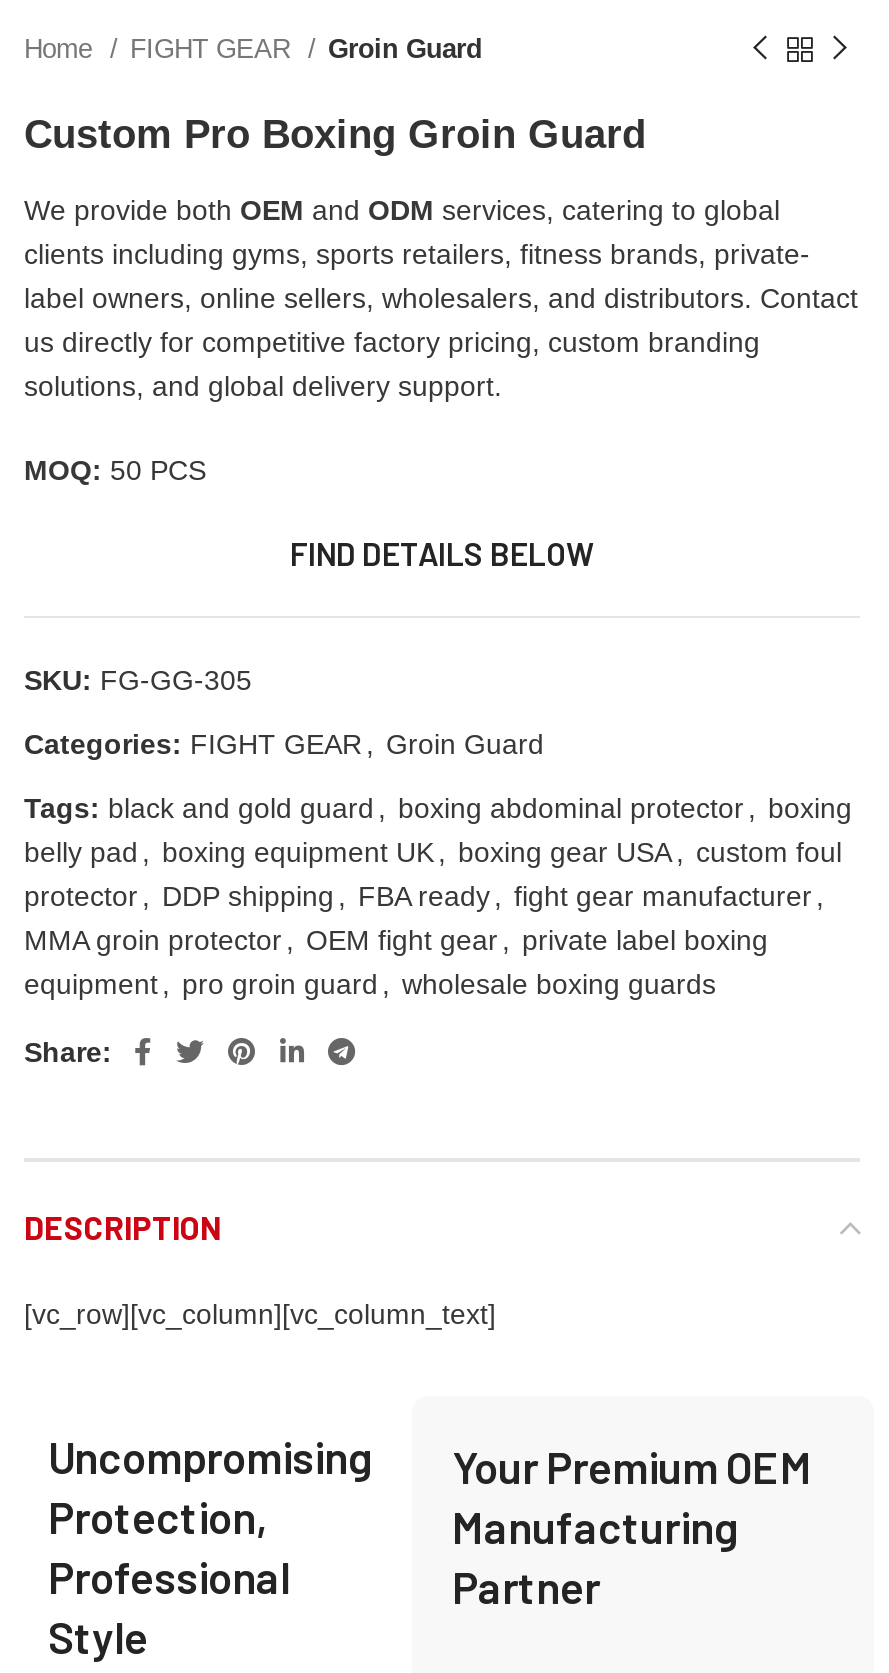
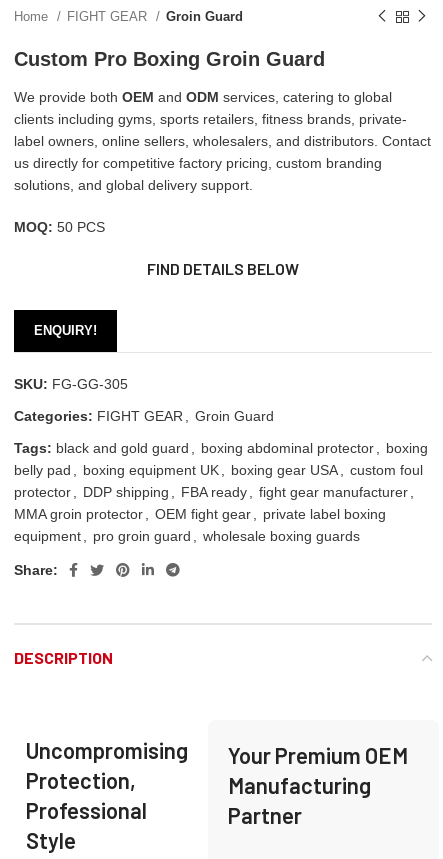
+ ENQUIRY!

moved down: SKU: FG-GG-305 | Categories: FIGHT GEAR , Groin Guard | Tags: black and gold guard , boxing abdominal protector , boxing | ... | Share: | DESCRIPTION

- [vc_row][vc_column][vc_column_text]
